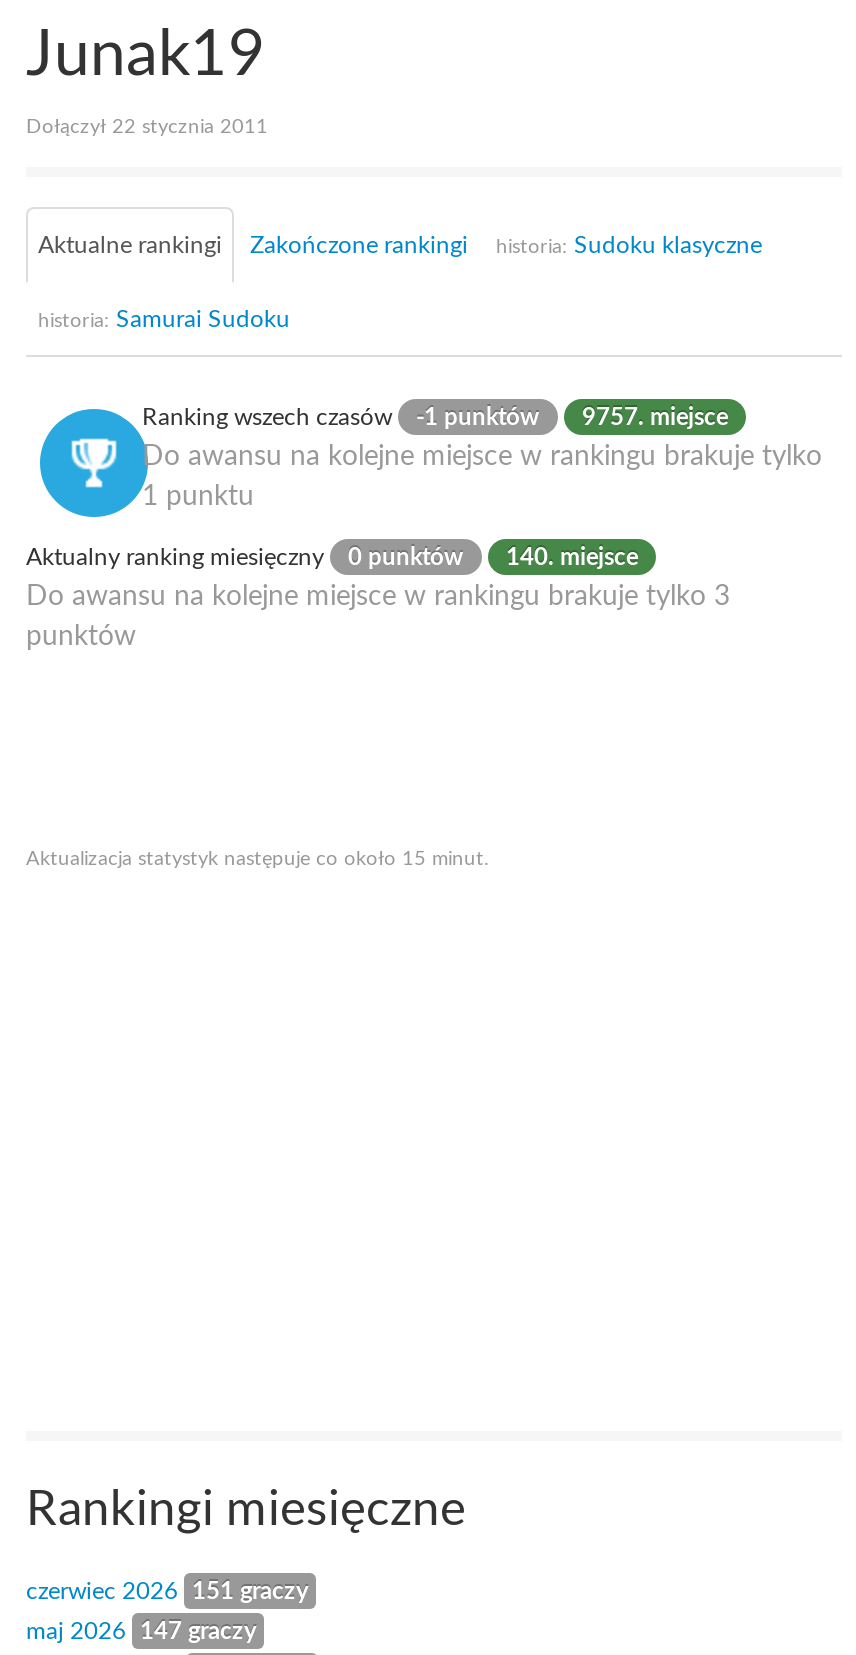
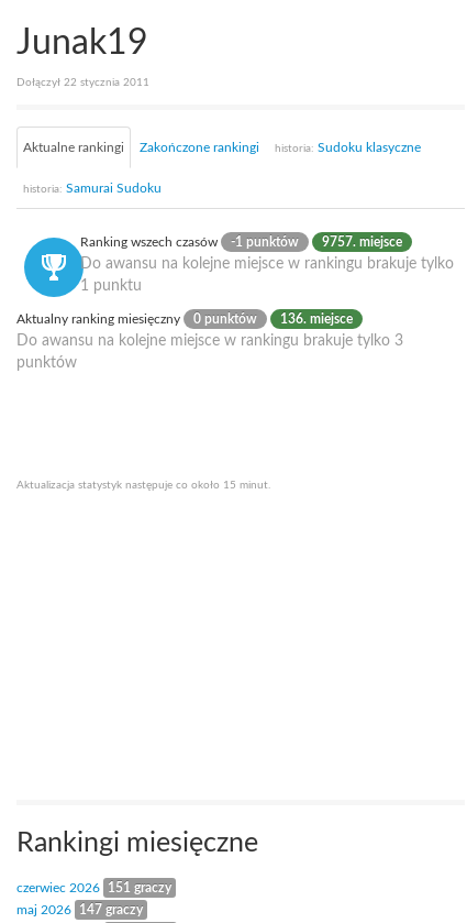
- Aktualny ranking miesięczny 0 punktów 140. miejsce
+ Aktualny ranking miesięczny 0 punktów 136. miejsce
